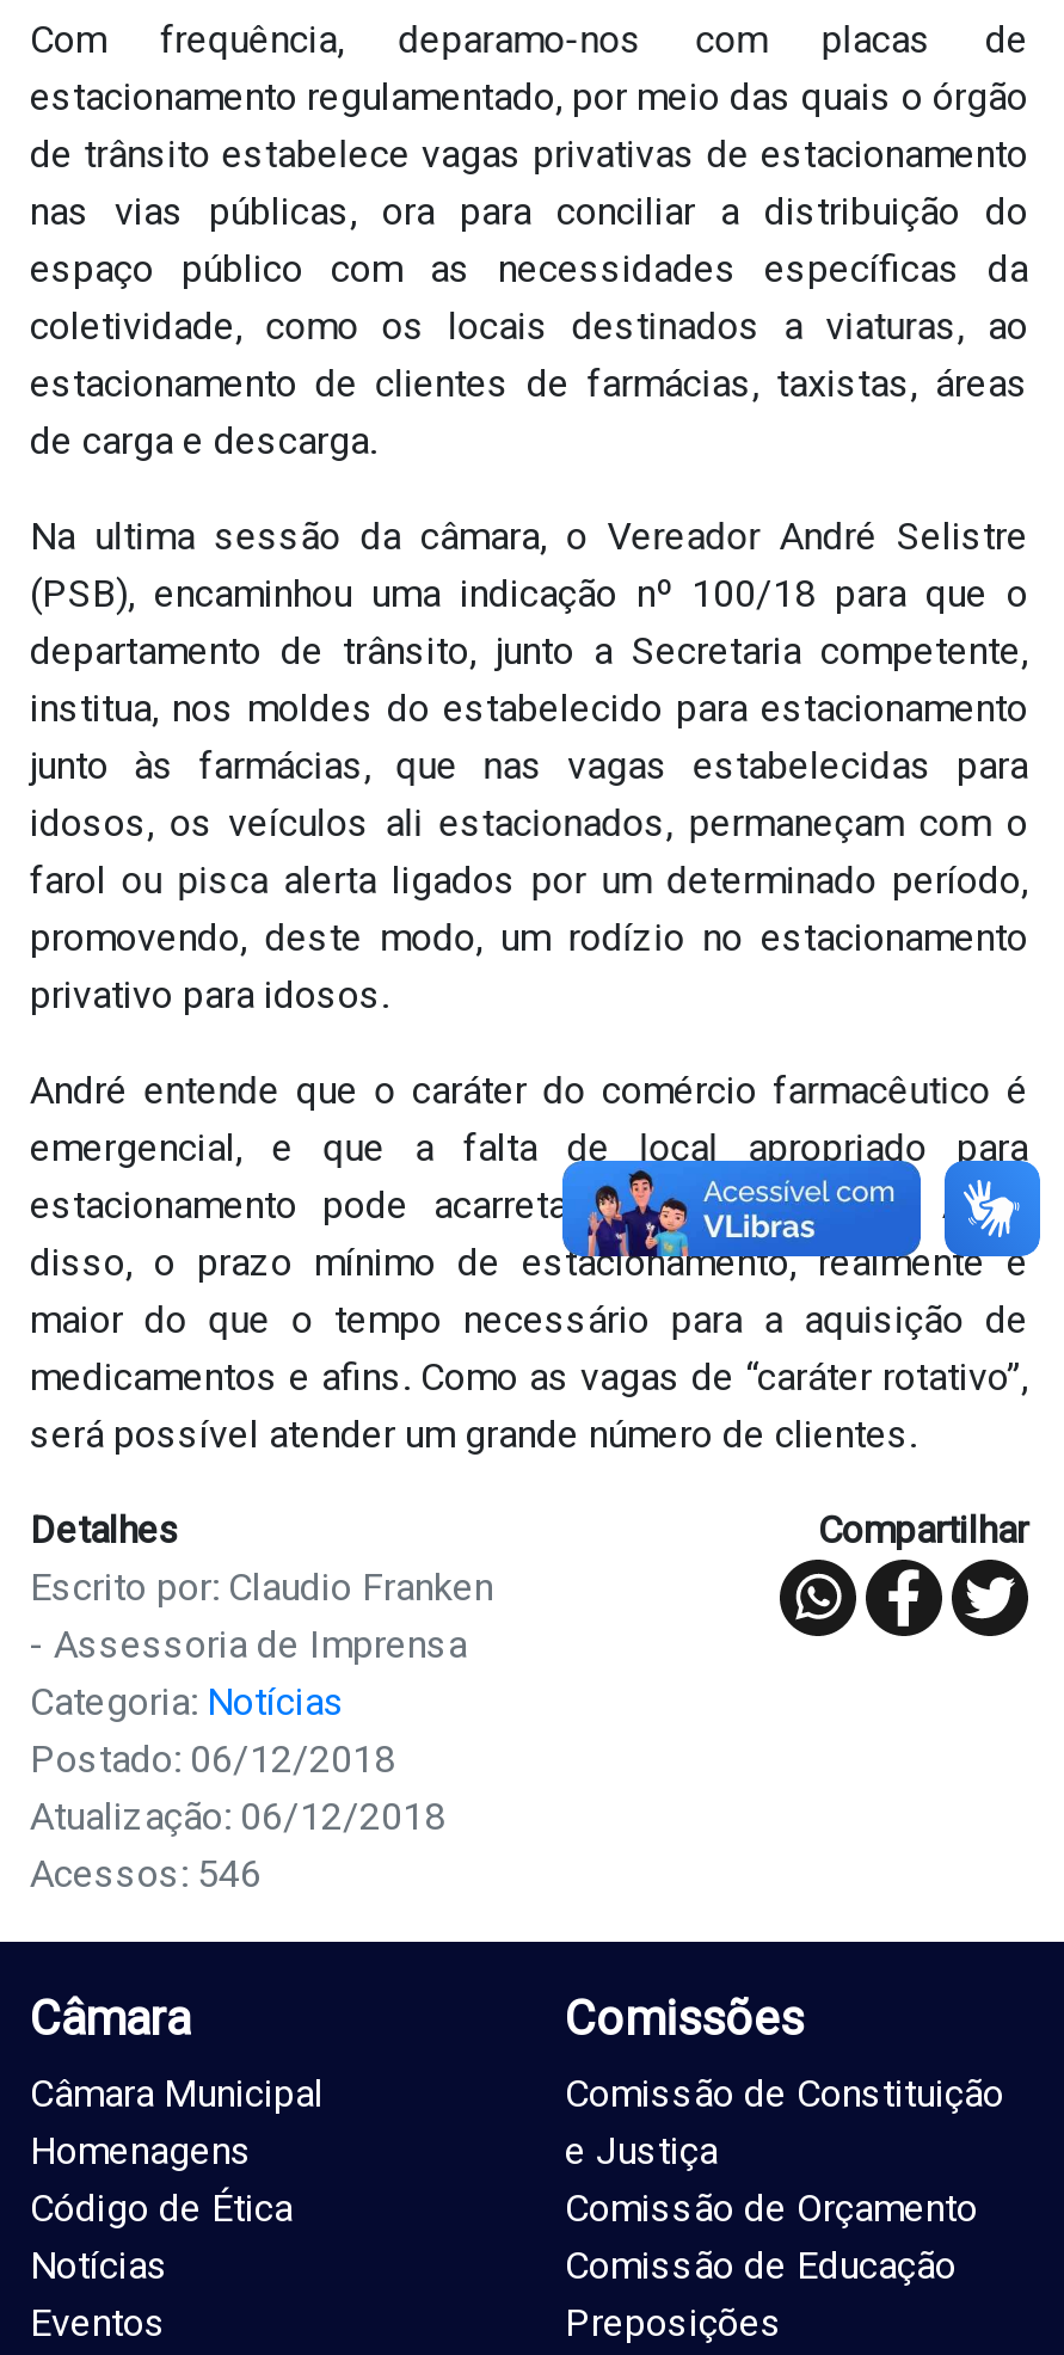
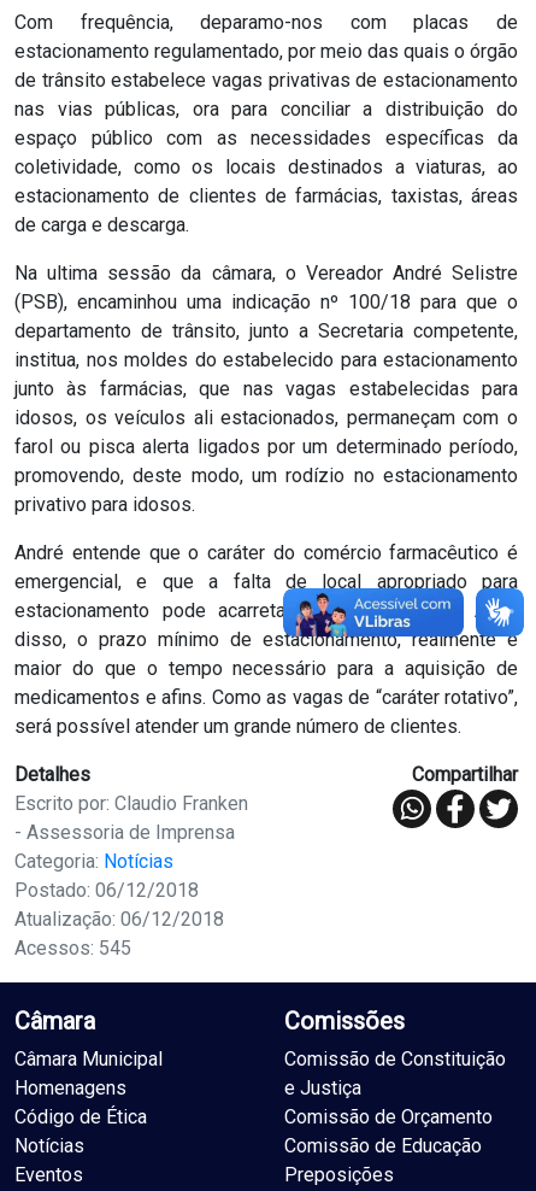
- Acessos: 546
+ Acessos: 545
